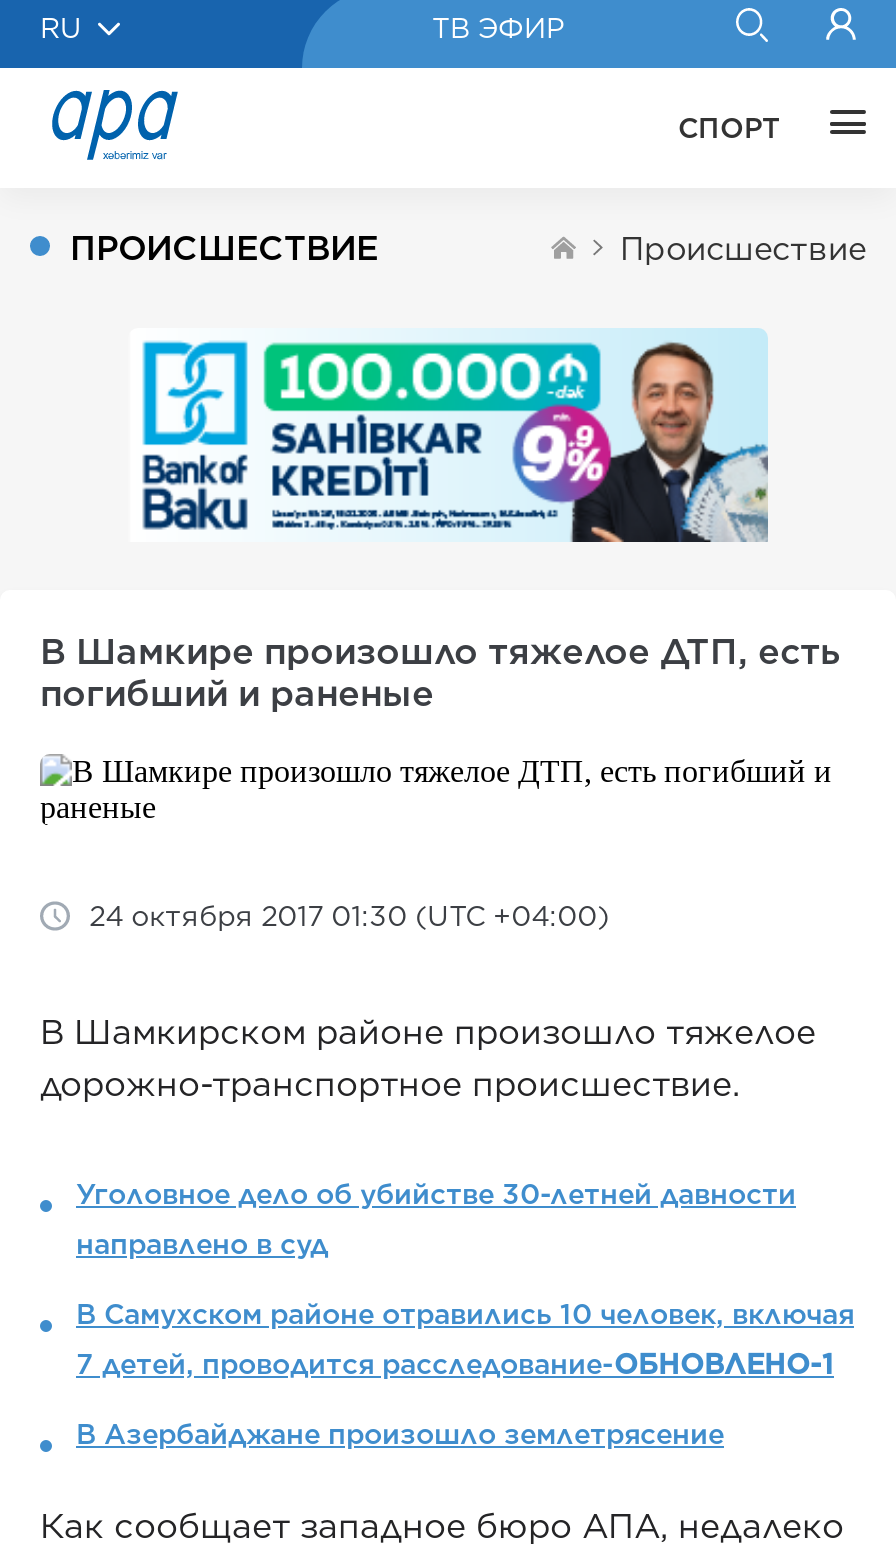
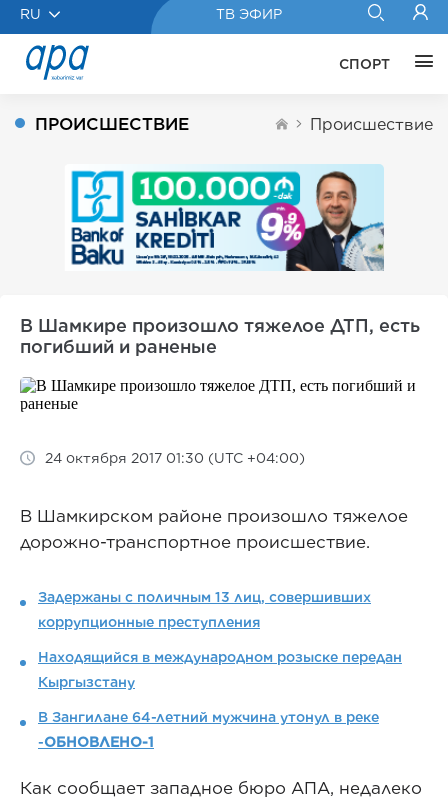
- Уголовное дело об убийстве 30-летней давности
- направлено в суд
- В Самухском районе отравились 10 человек, включая
- 7 детей, проводится расследование-ОБНОВЛЕНО-1
- В Азербайджане произошло землетрясение
+ Задержаны с поличным 13 лиц, совершивших
+ коррупционные преступления
+ Находящийся в международном розыске передан
+ Кыргызстану
+ В Зангилане 64-летний мужчина утонул в реке
+ -ОБНОВЛЕНО-1
